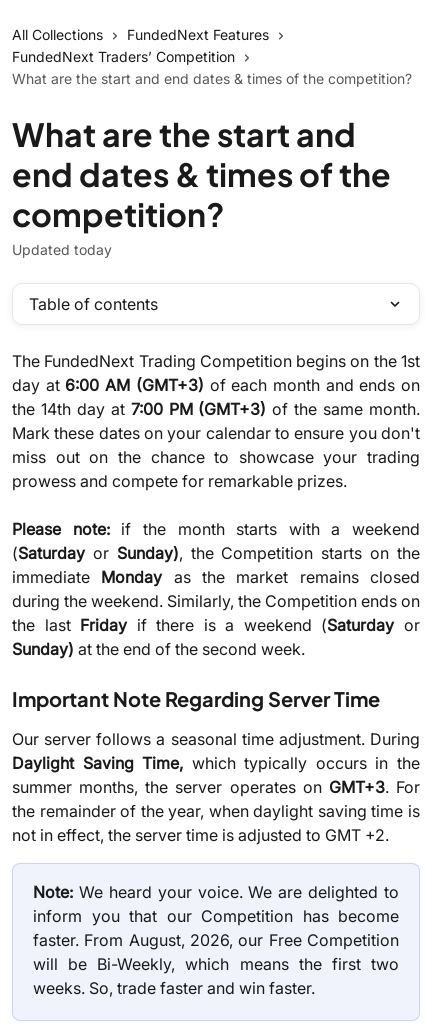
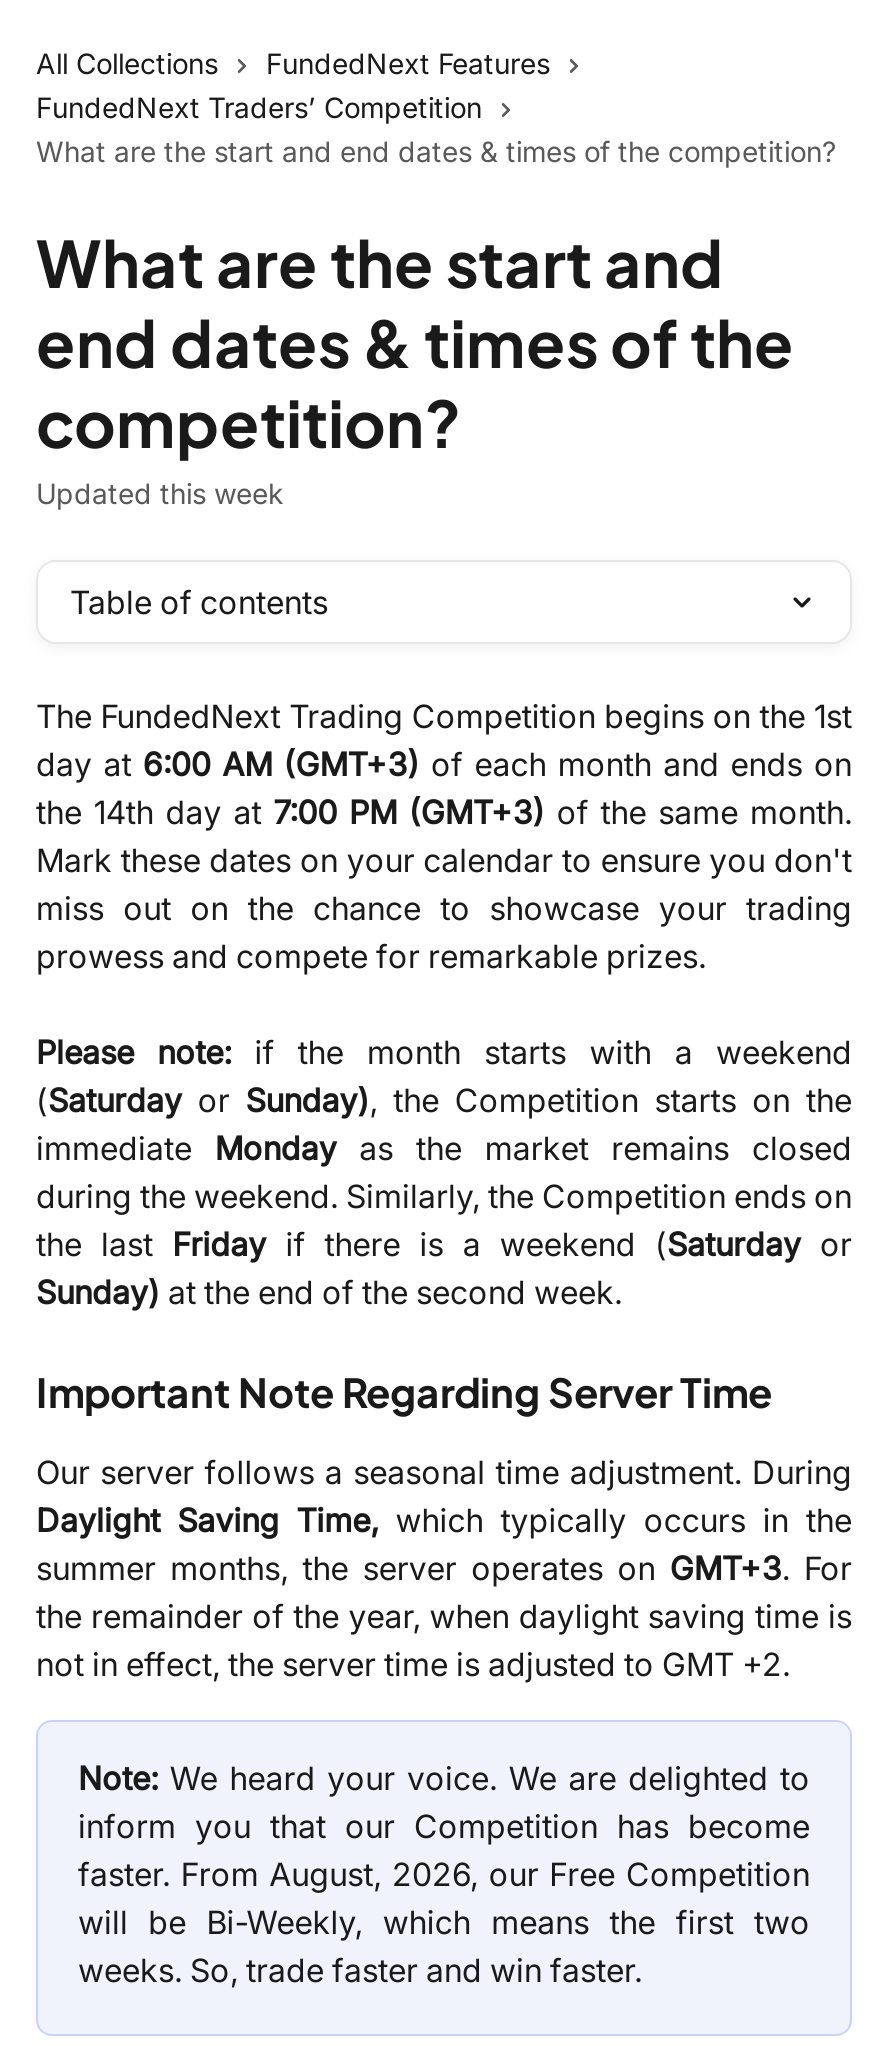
- Updated today
+ Updated this week
